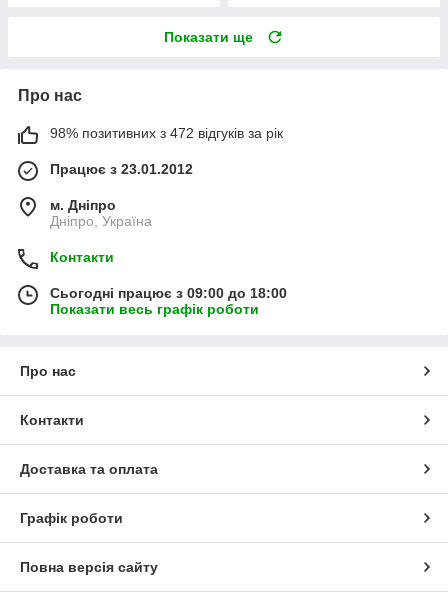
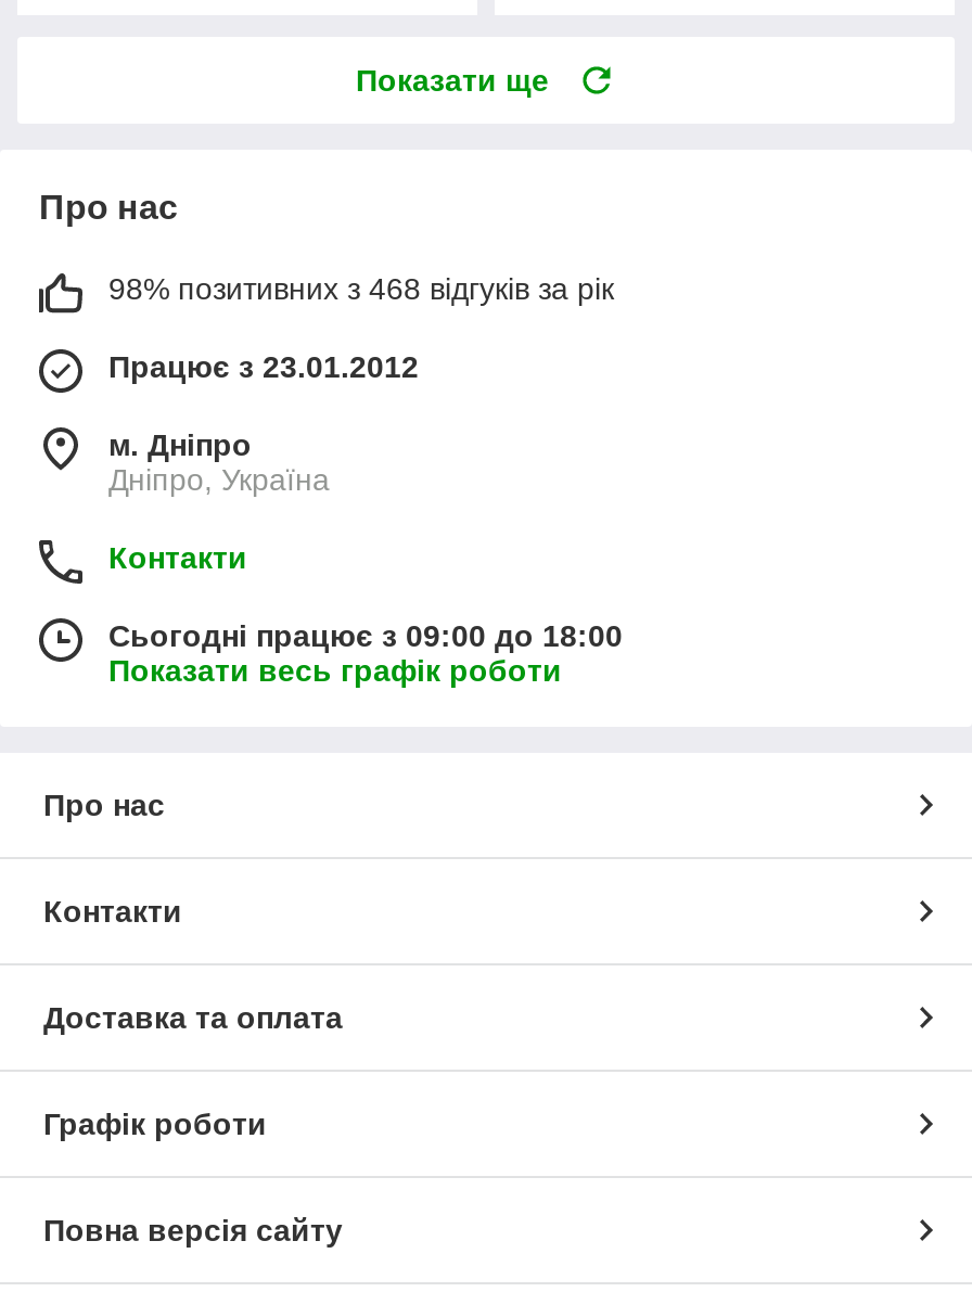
- 98% позитивних з 472 відгуків за рік
+ 98% позитивних з 468 відгуків за рік
